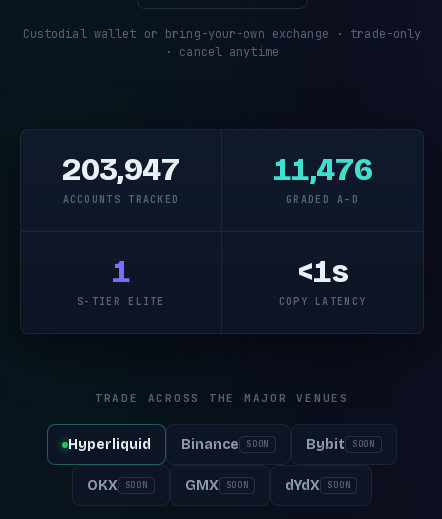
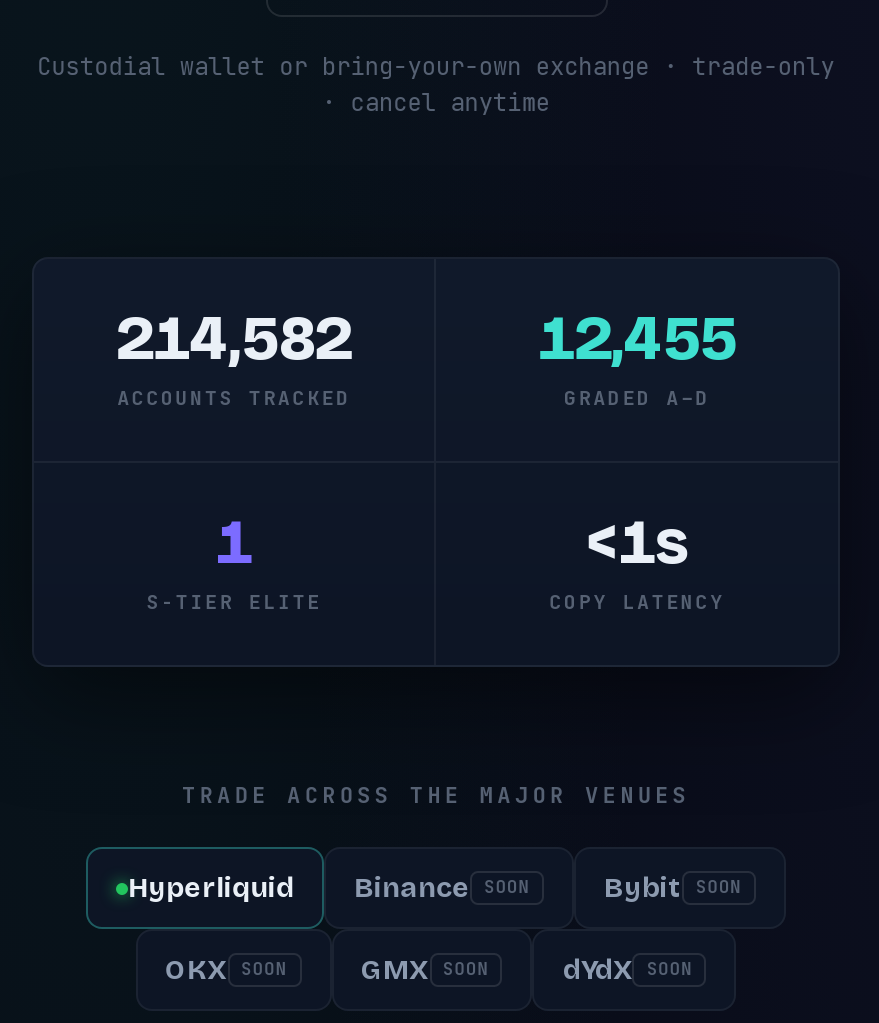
- 203,947
+ 214,582

- 11,476
+ 12,455
